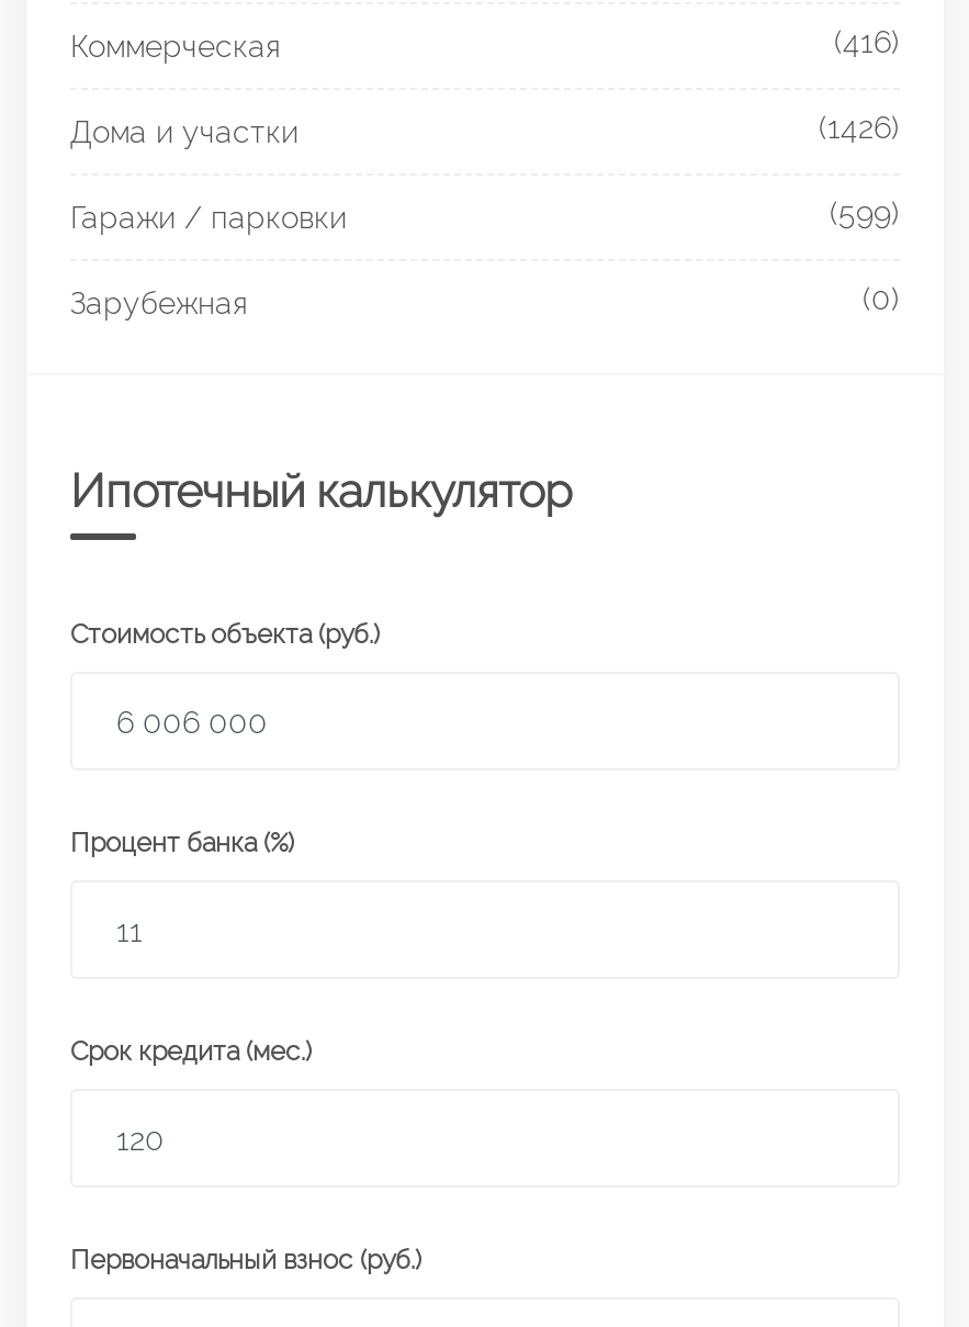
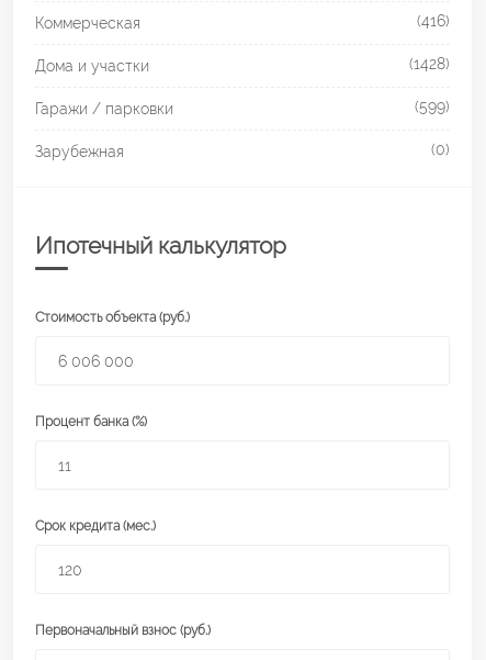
- (1426)
+ (1428)
